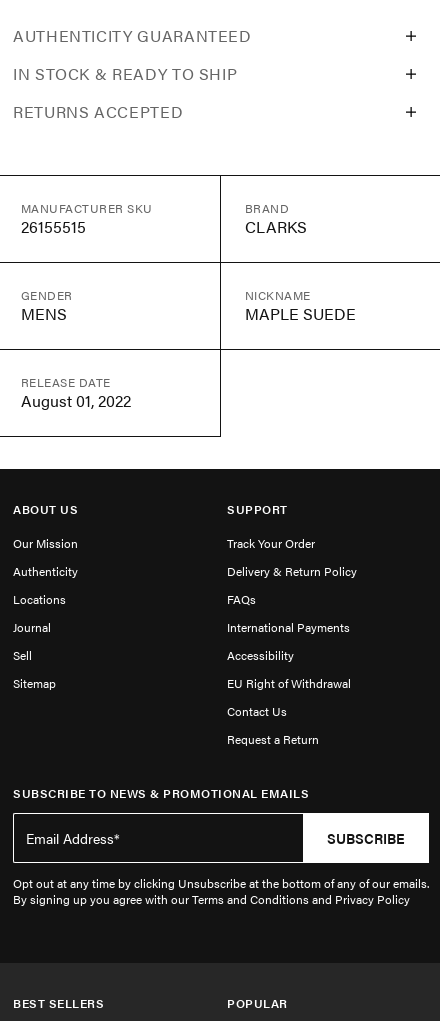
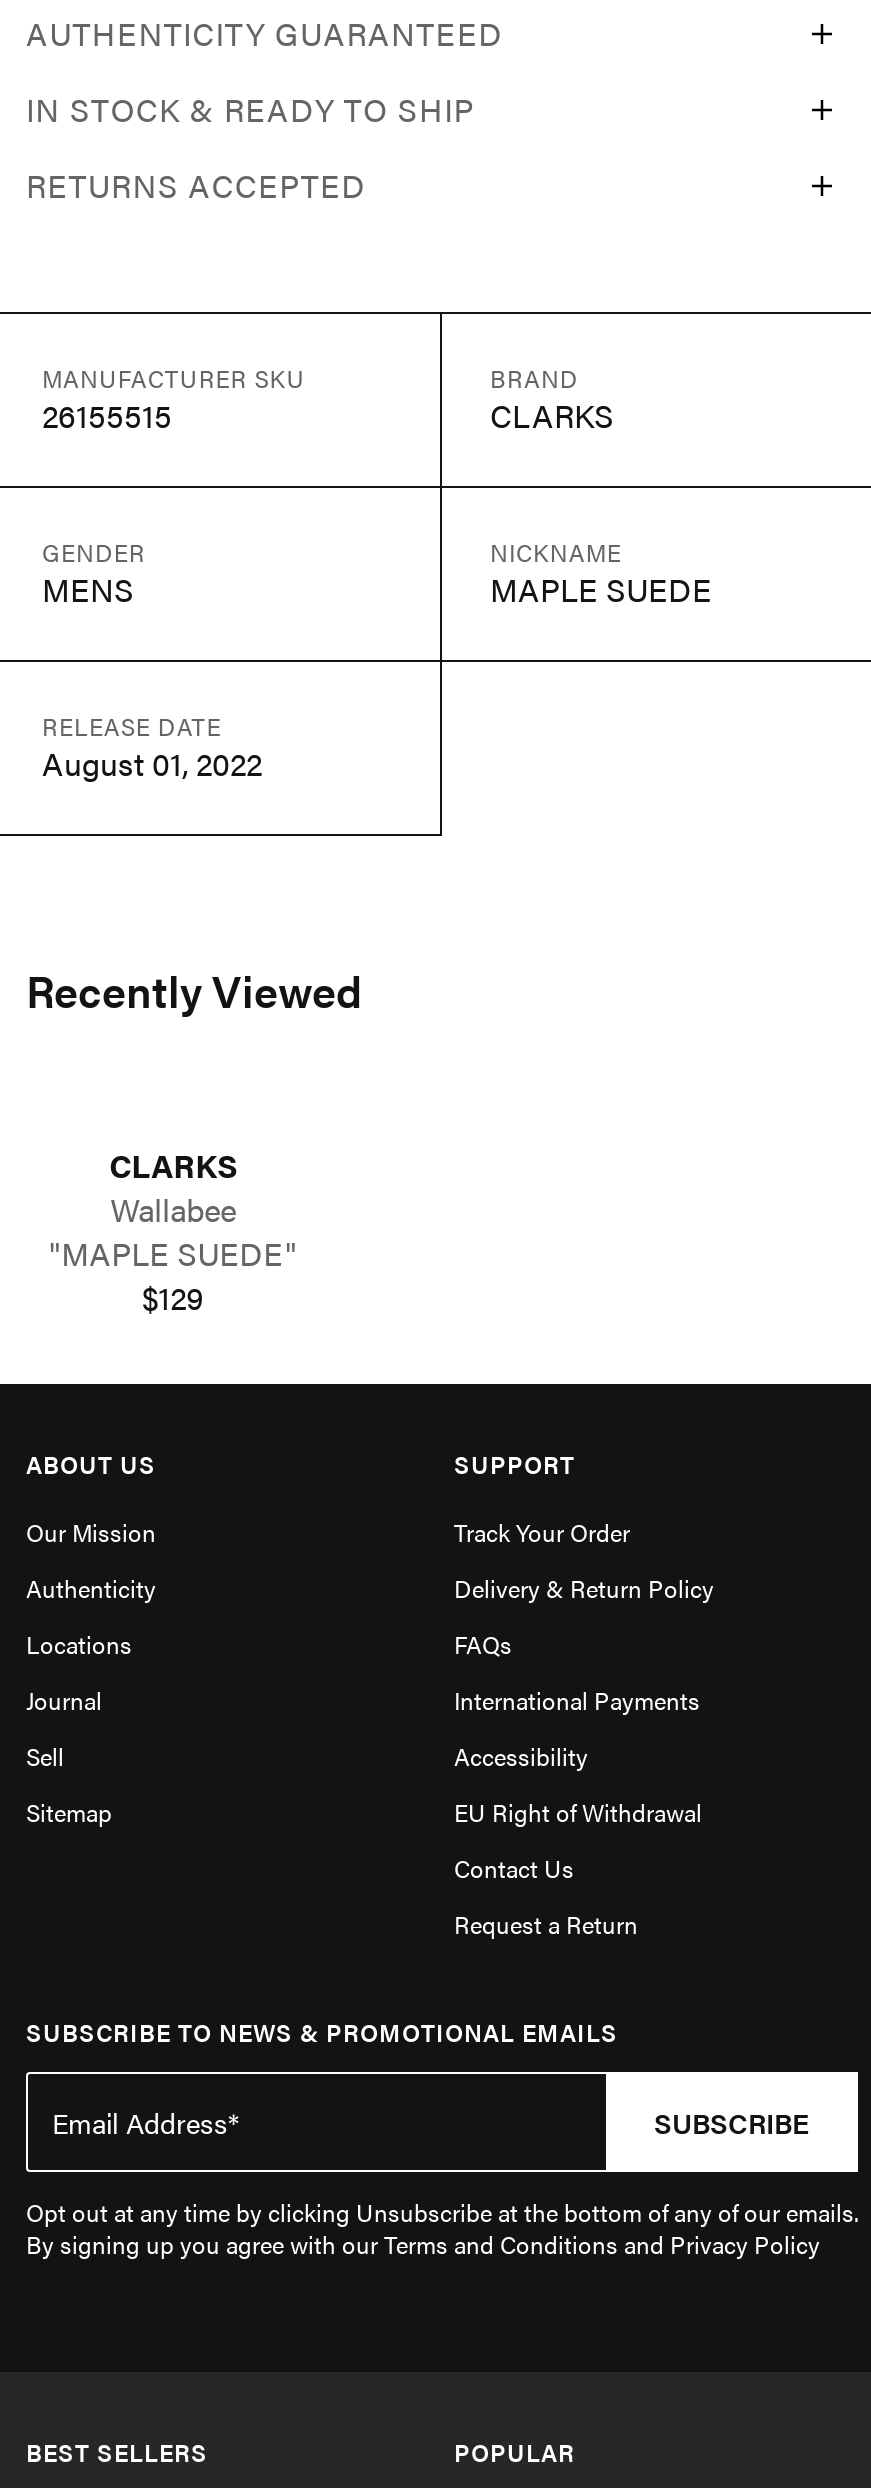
+ Recently Viewed
+ CLARKS
+ Wallabee
+ "MAPLE SUEDE"
+ $129
